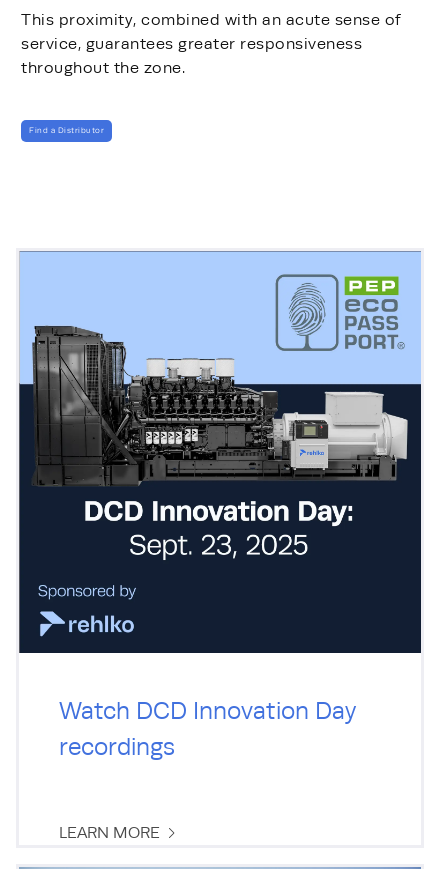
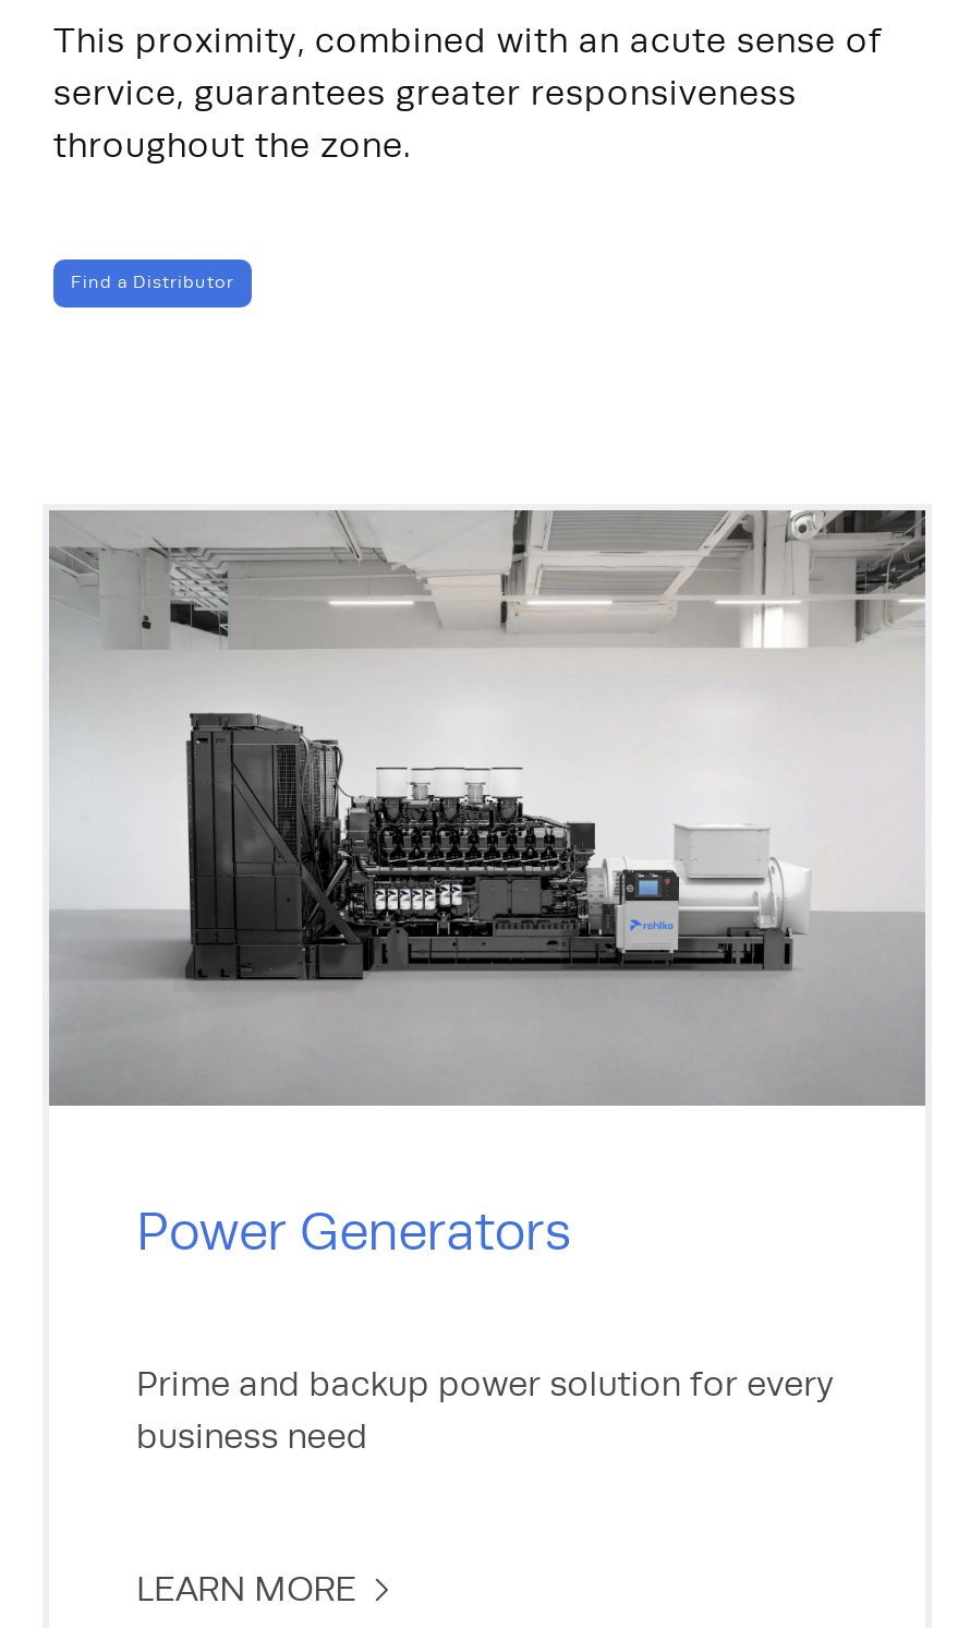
- [image]
+ [image]

- Watch DCD Innovation Day
- recordings
+ Power Generators
+ Prime and backup power solution for every
+ business need
